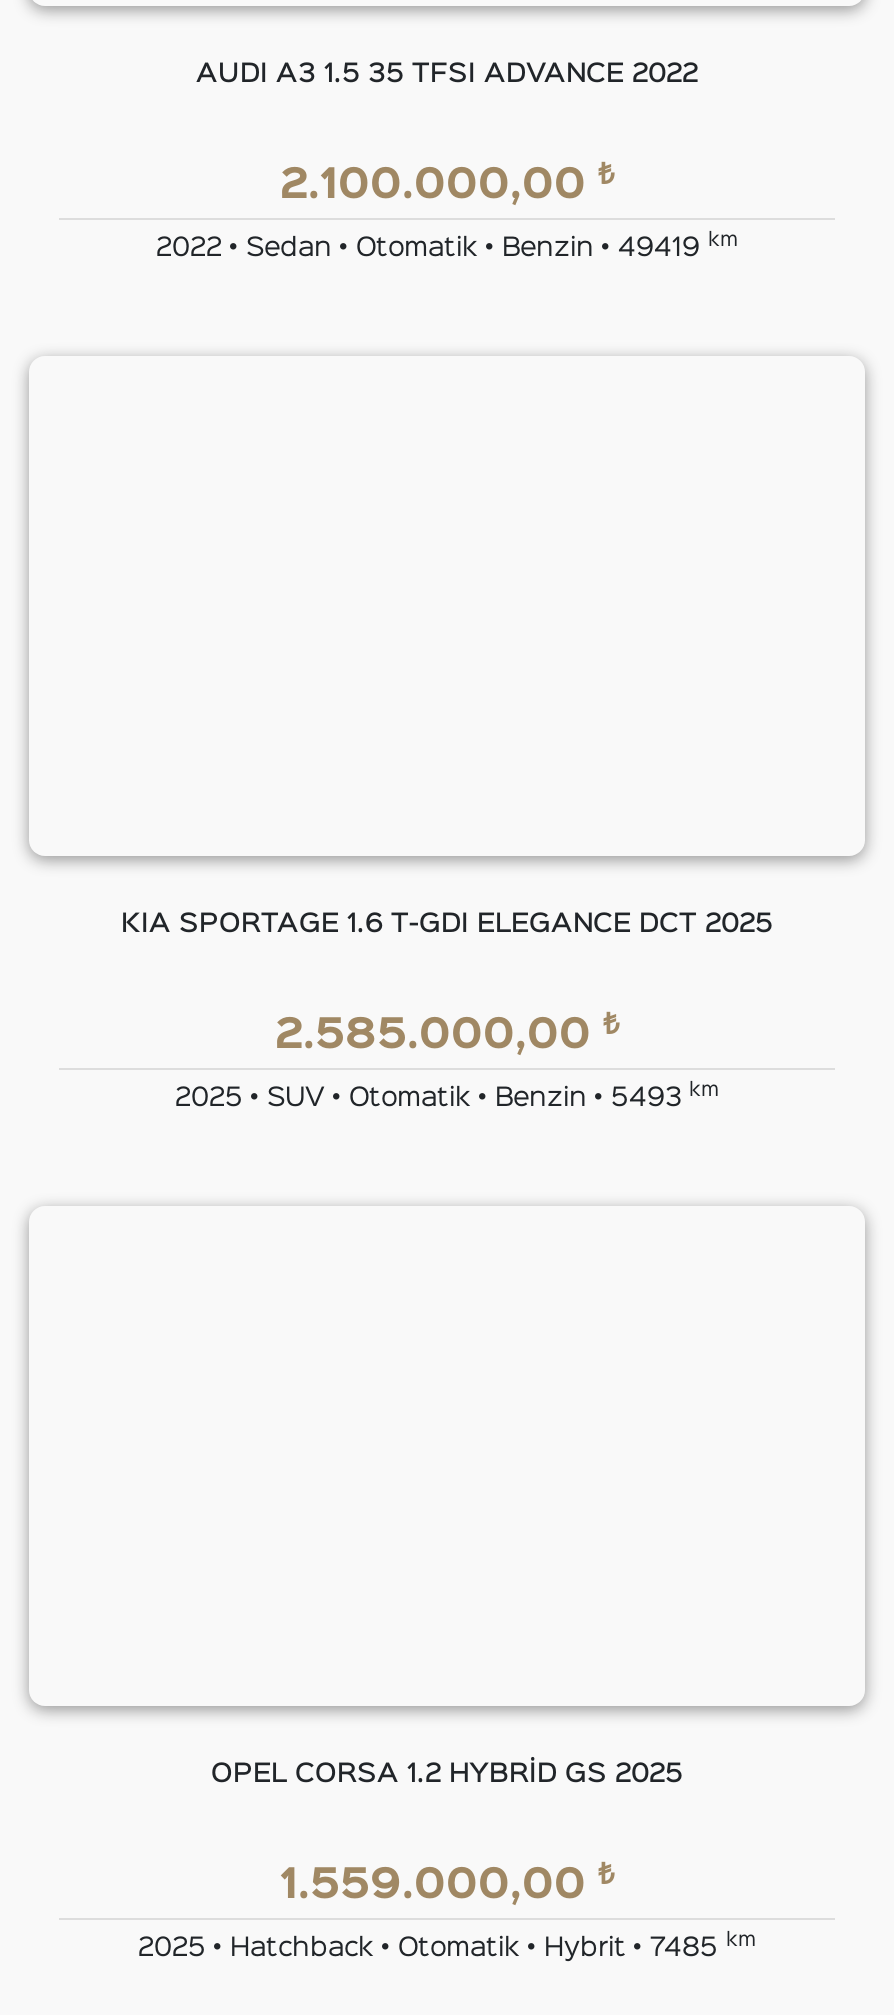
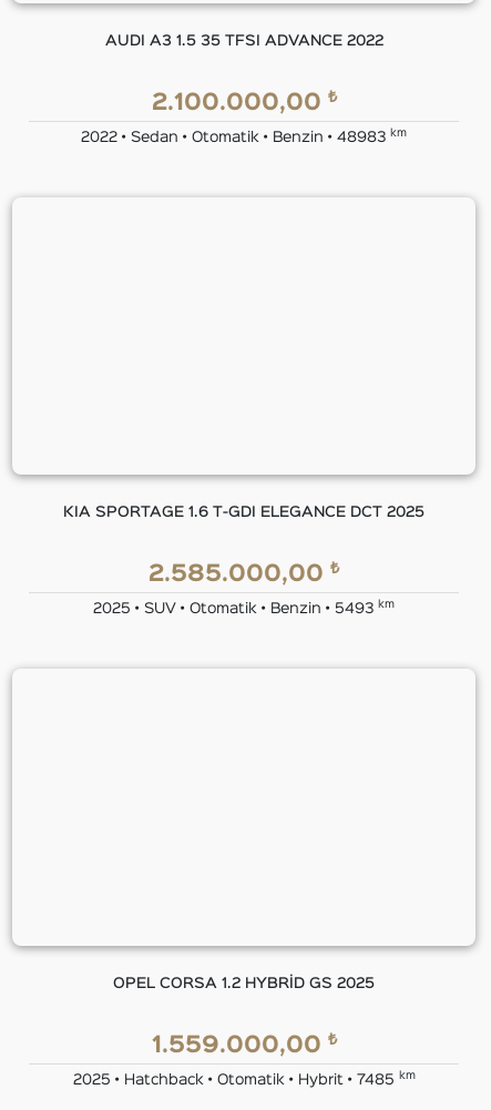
- 2022 • Sedan • Otomatik • Benzin • 49419 km
+ 2022 • Sedan • Otomatik • Benzin • 48983 km
